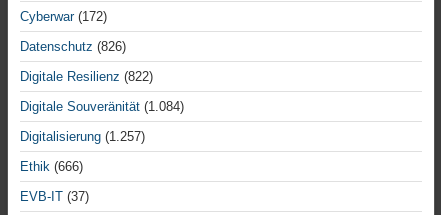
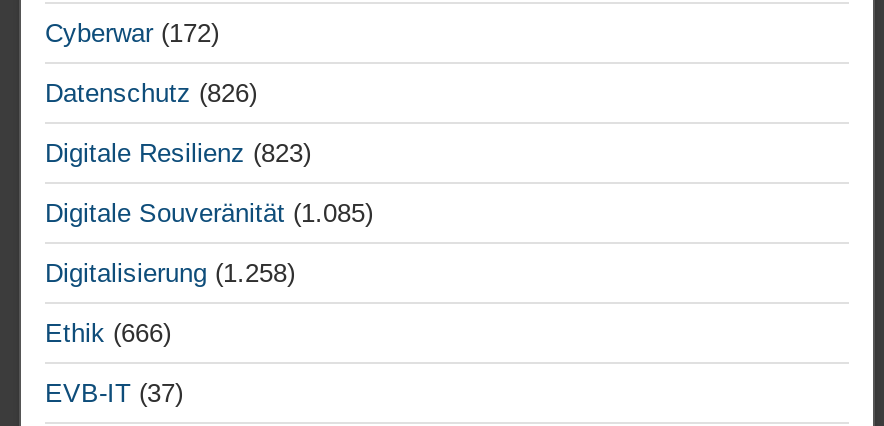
- Digitale Resilienz (822)
+ Digitale Resilienz (823)

- Digitale Souveränität (1.084)
+ Digitale Souveränität (1.085)

- Digitalisierung (1.257)
+ Digitalisierung (1.258)
